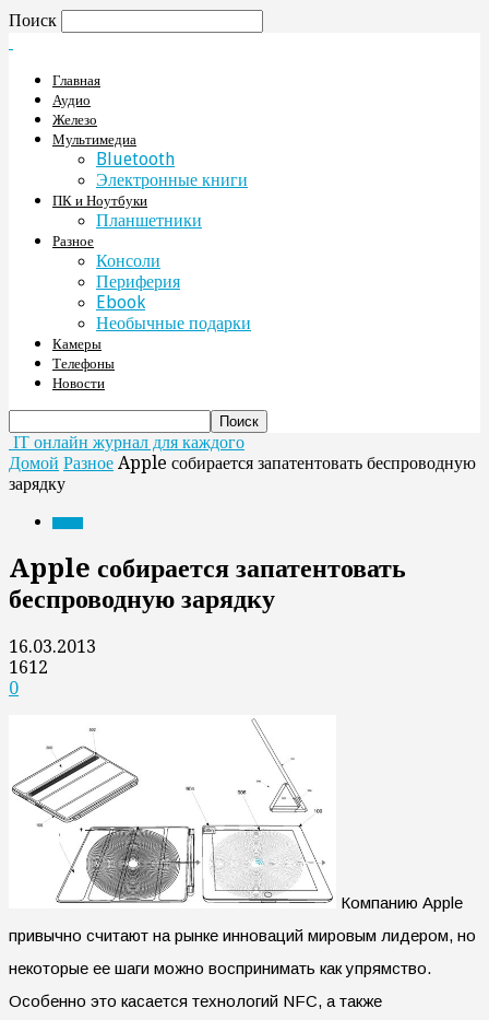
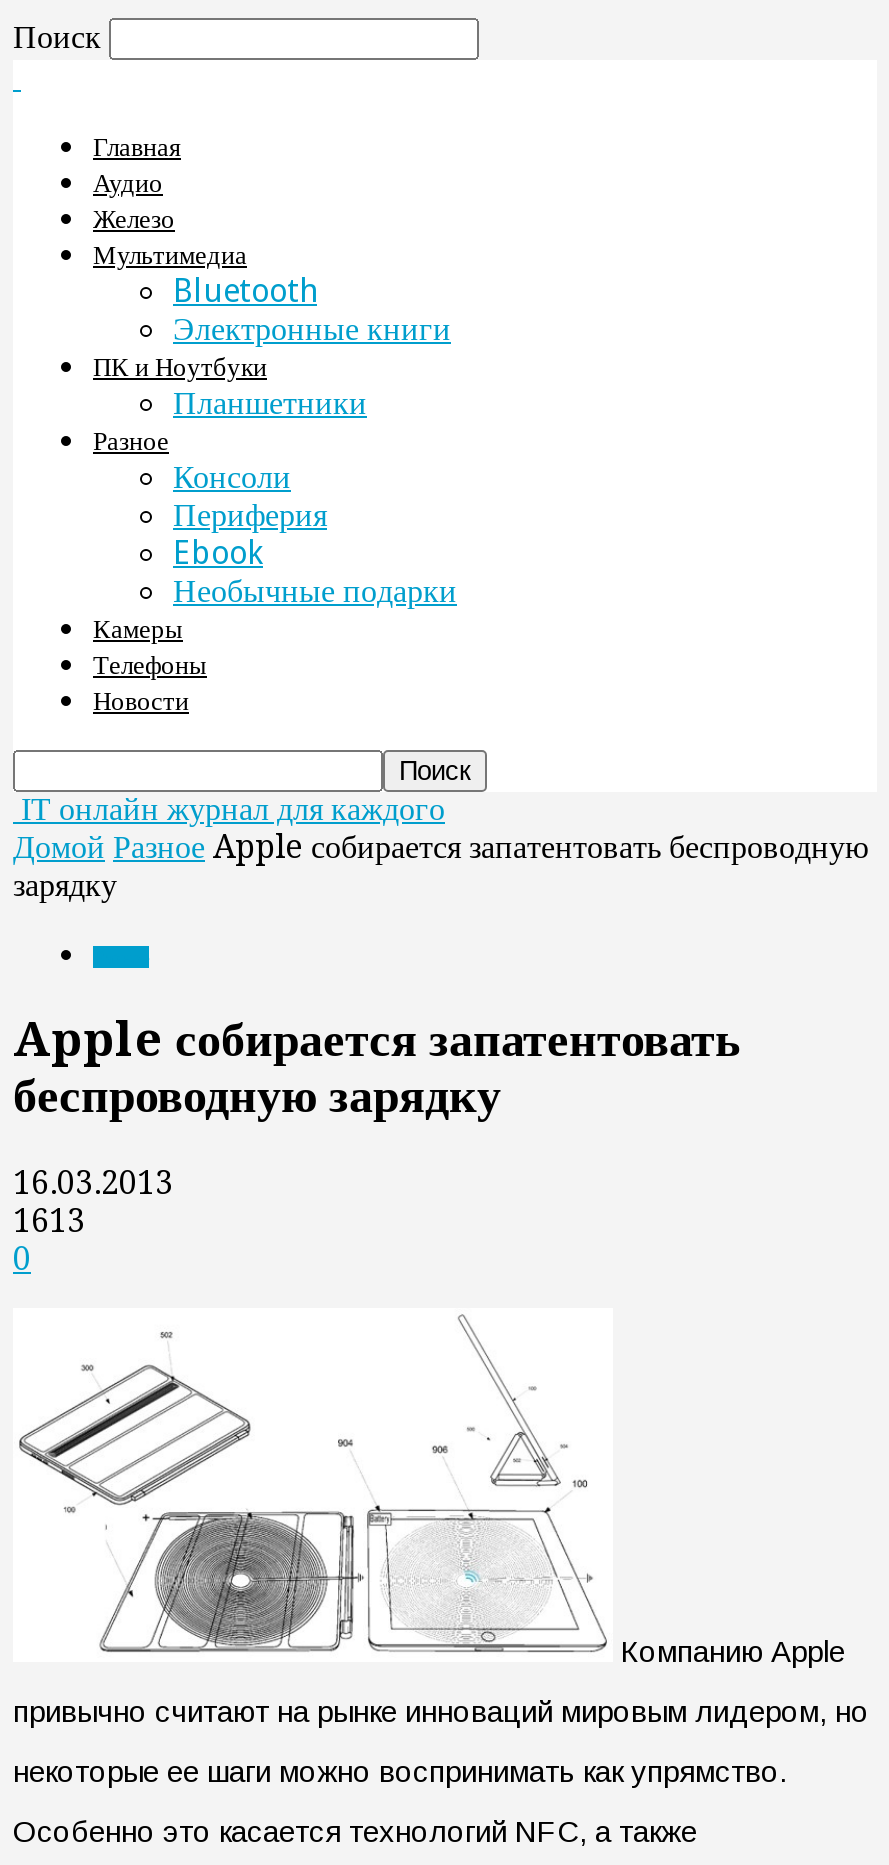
- 1612
+ 1613
